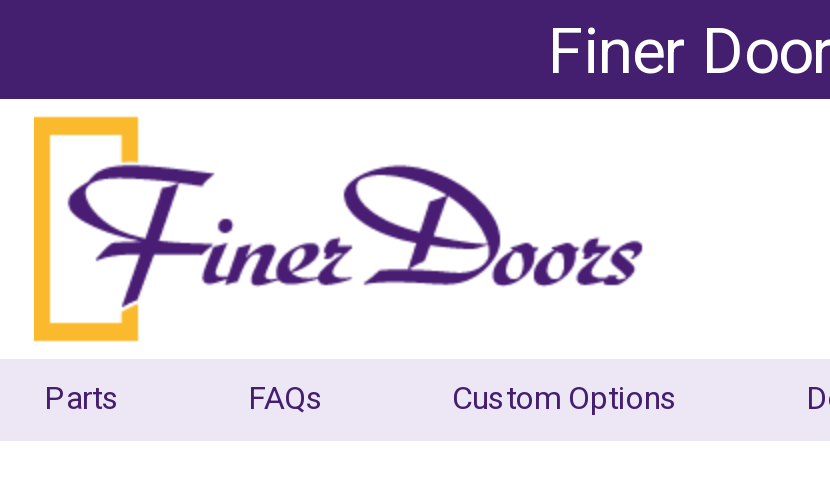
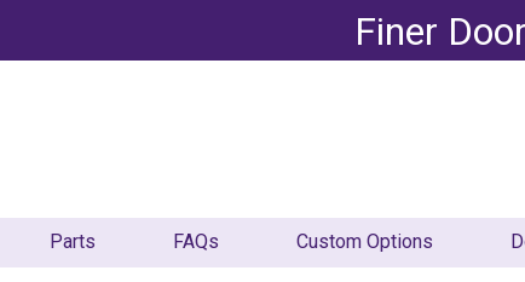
- [image]
